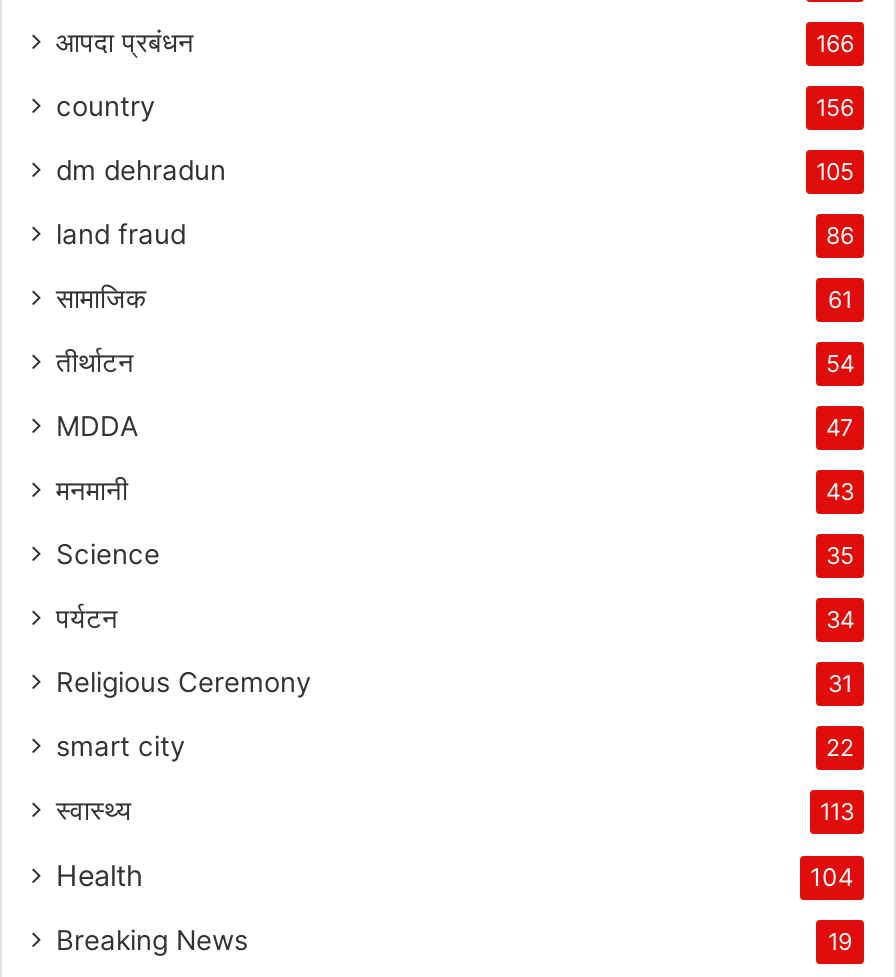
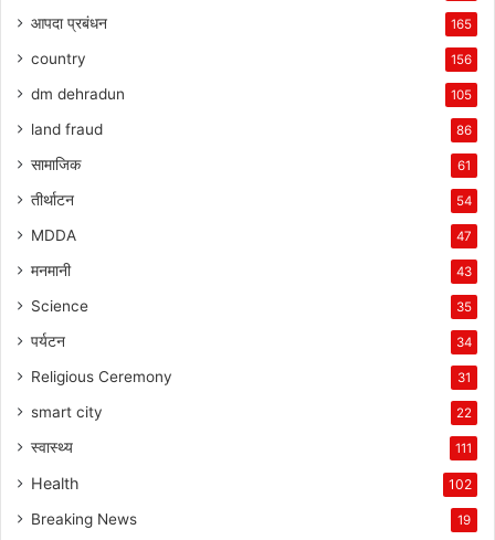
- 166
+ 165

- 113
+ 111

- 104
+ 102
